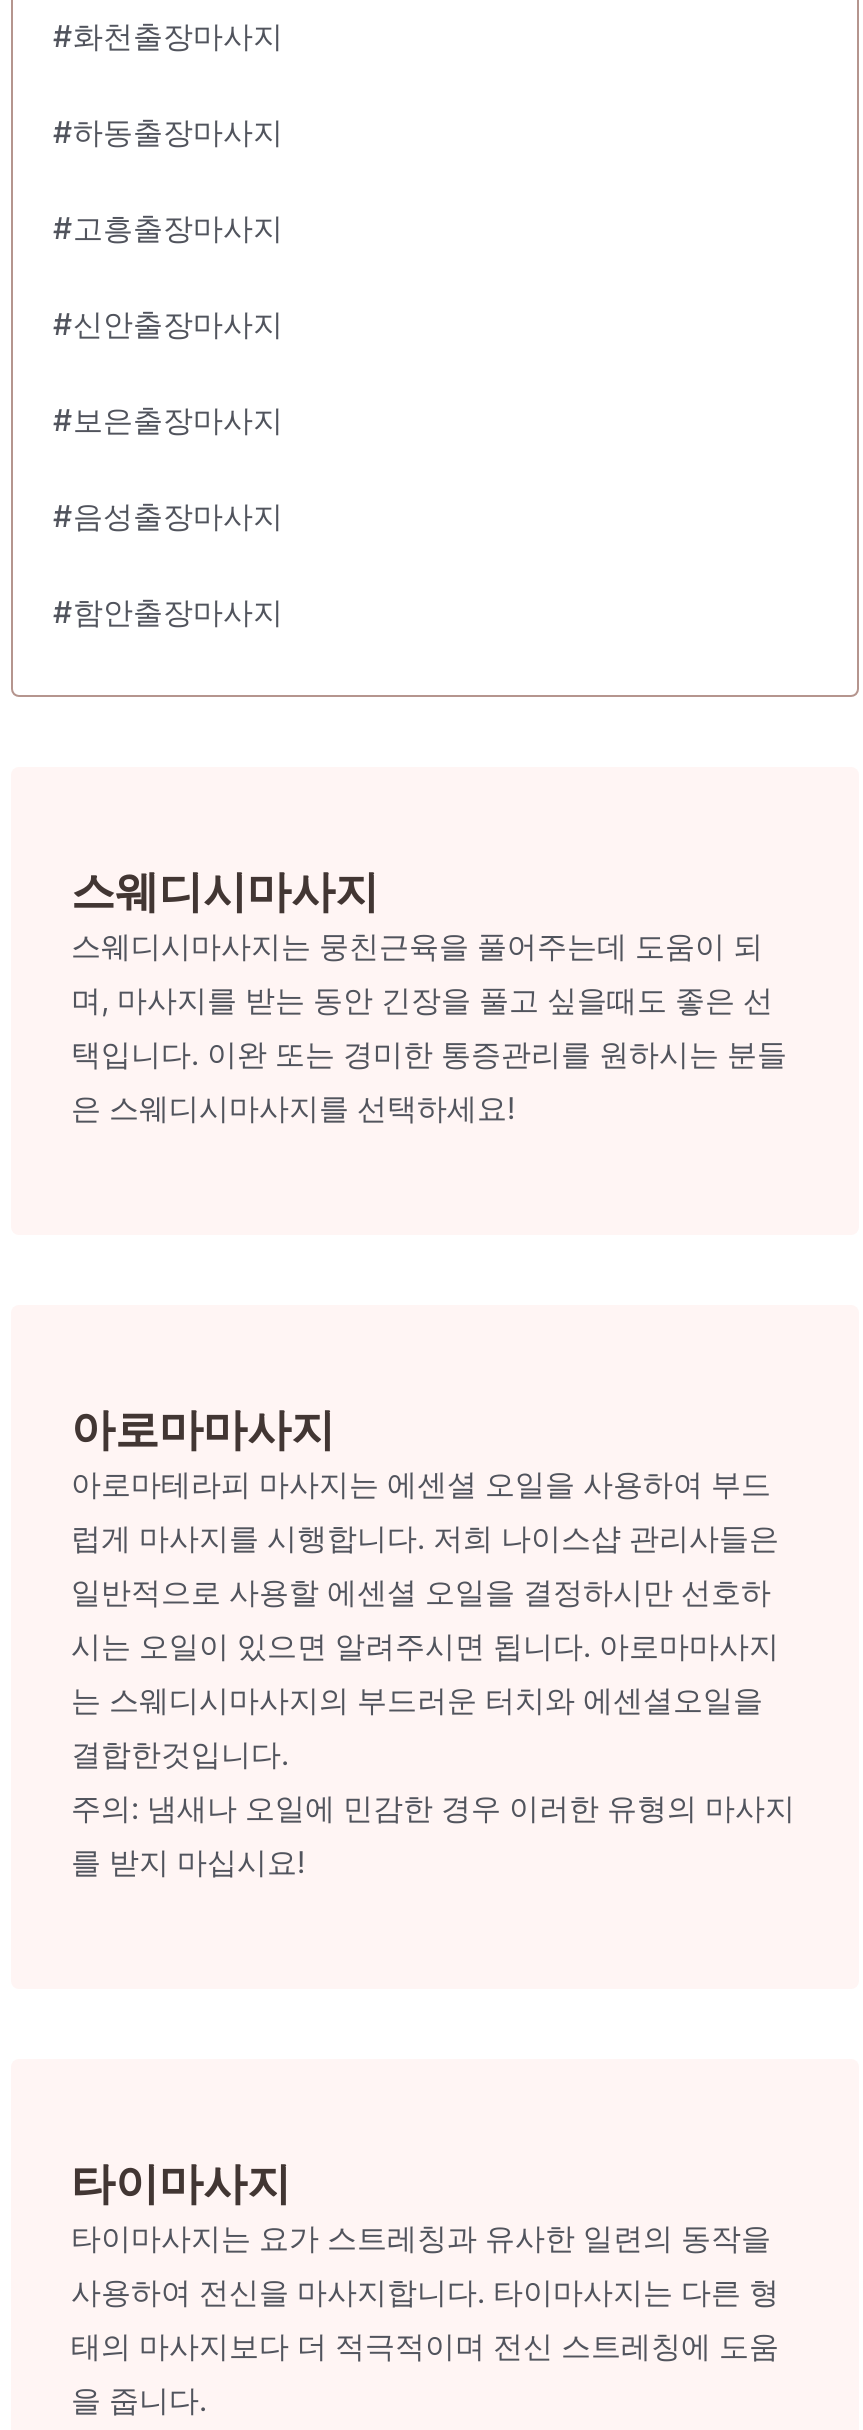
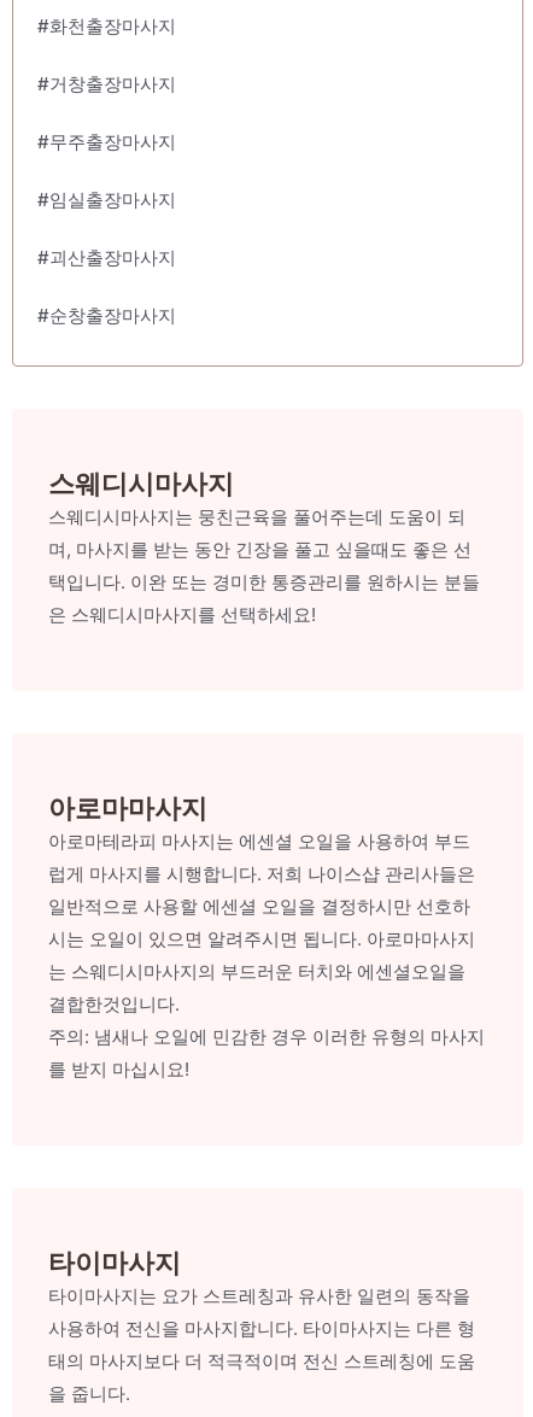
- #하동출장마사지
- #고흥출장마사지
- #신안출장마사지
- #보은출장마사지
- #음성출장마사지
- #함안출장마사지
+ #거창출장마사지
+ #무주출장마사지
+ #임실출장마사지
+ #괴산출장마사지
+ #순창출장마사지
